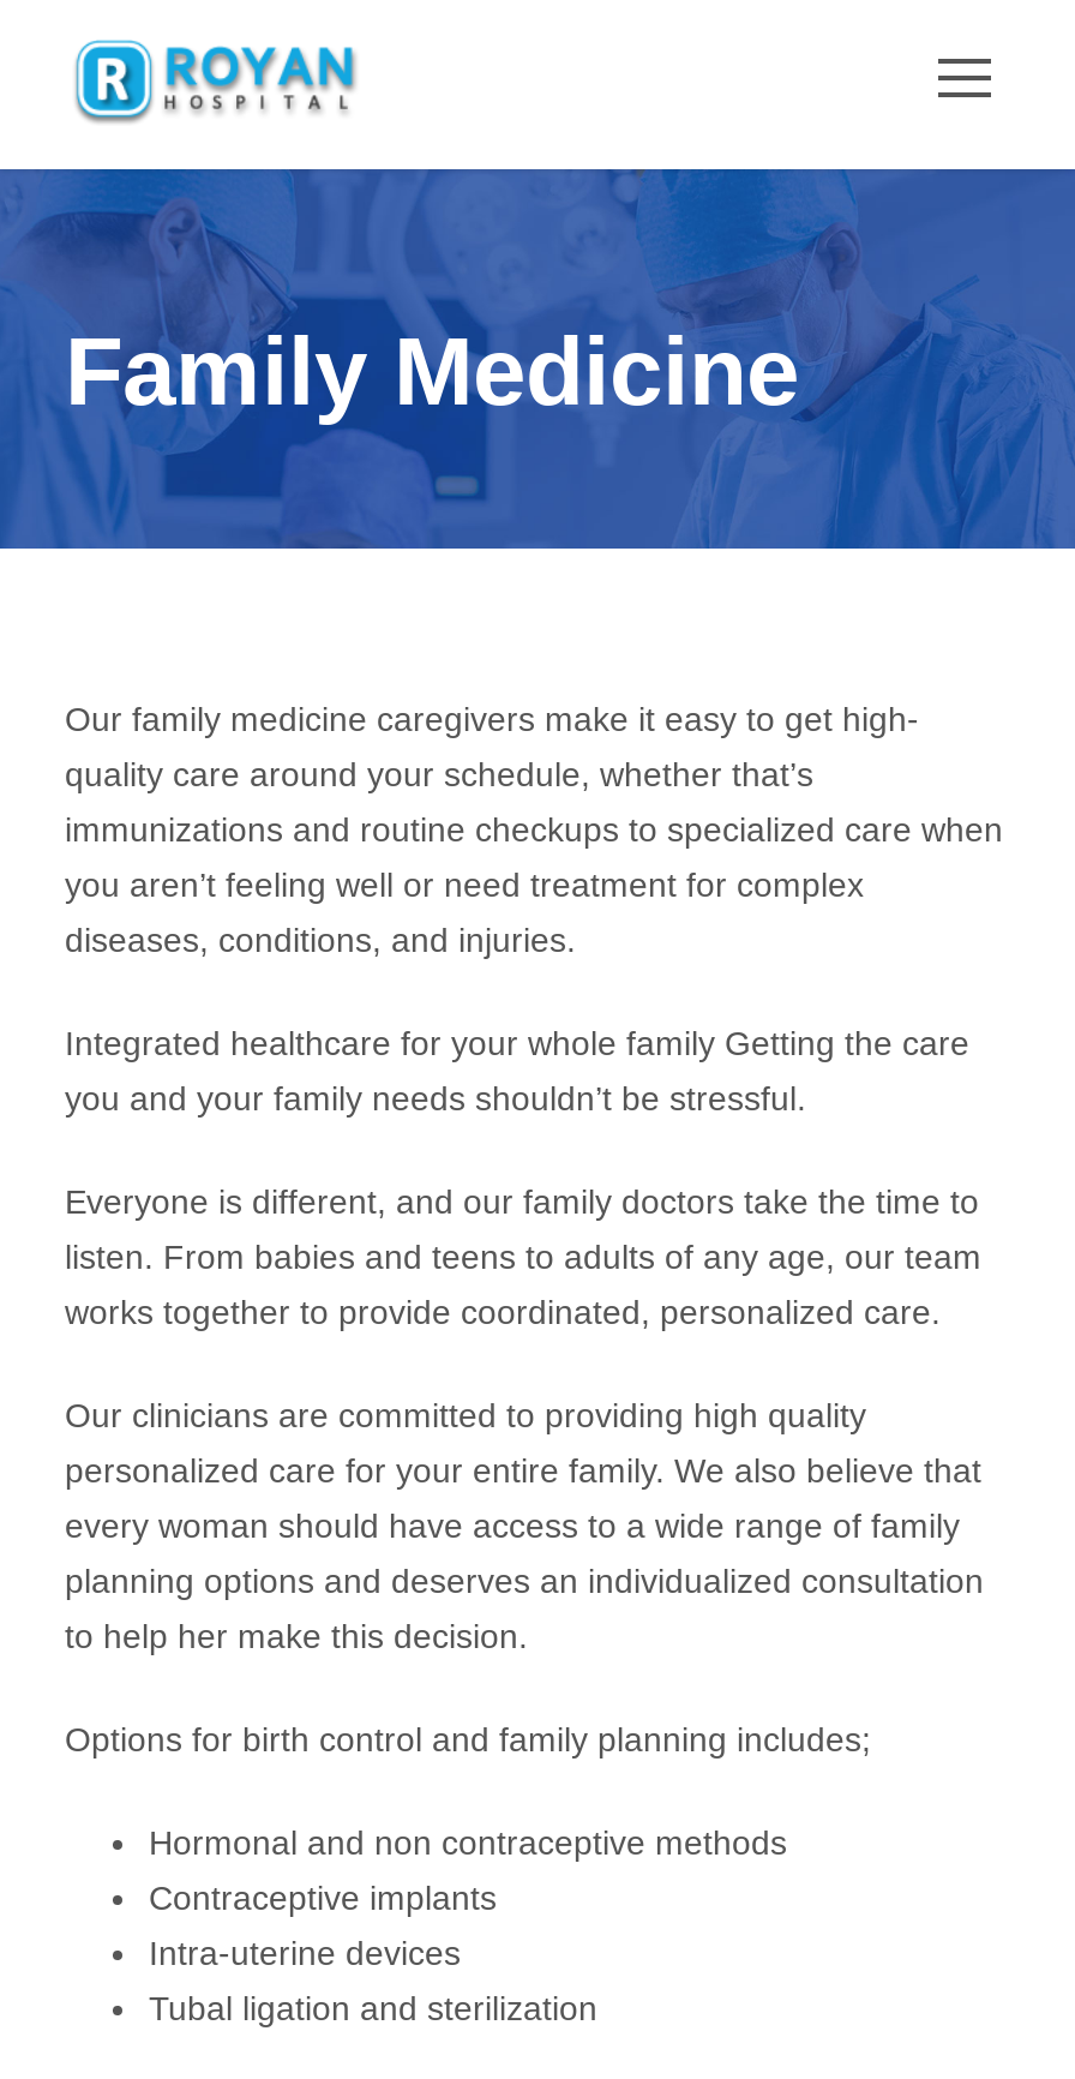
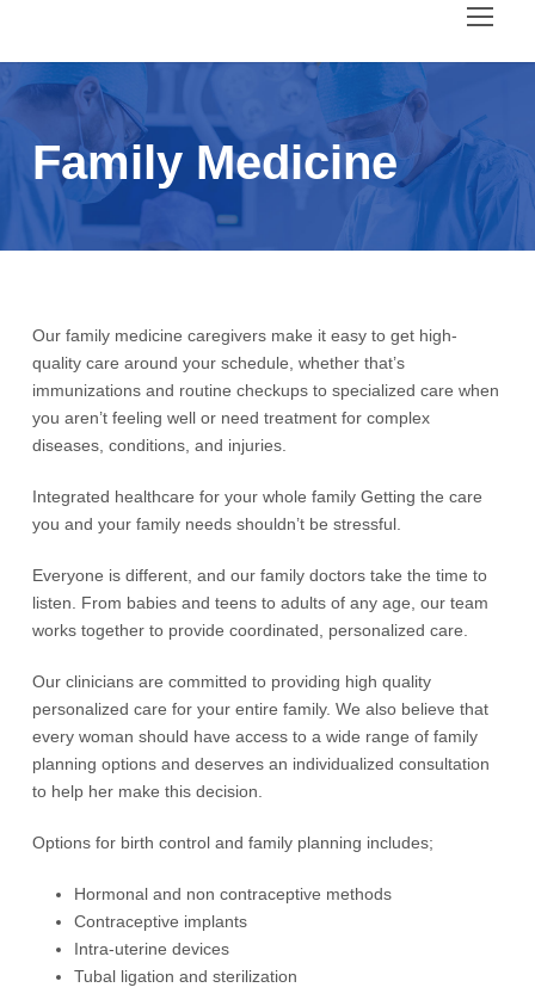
- [image]
